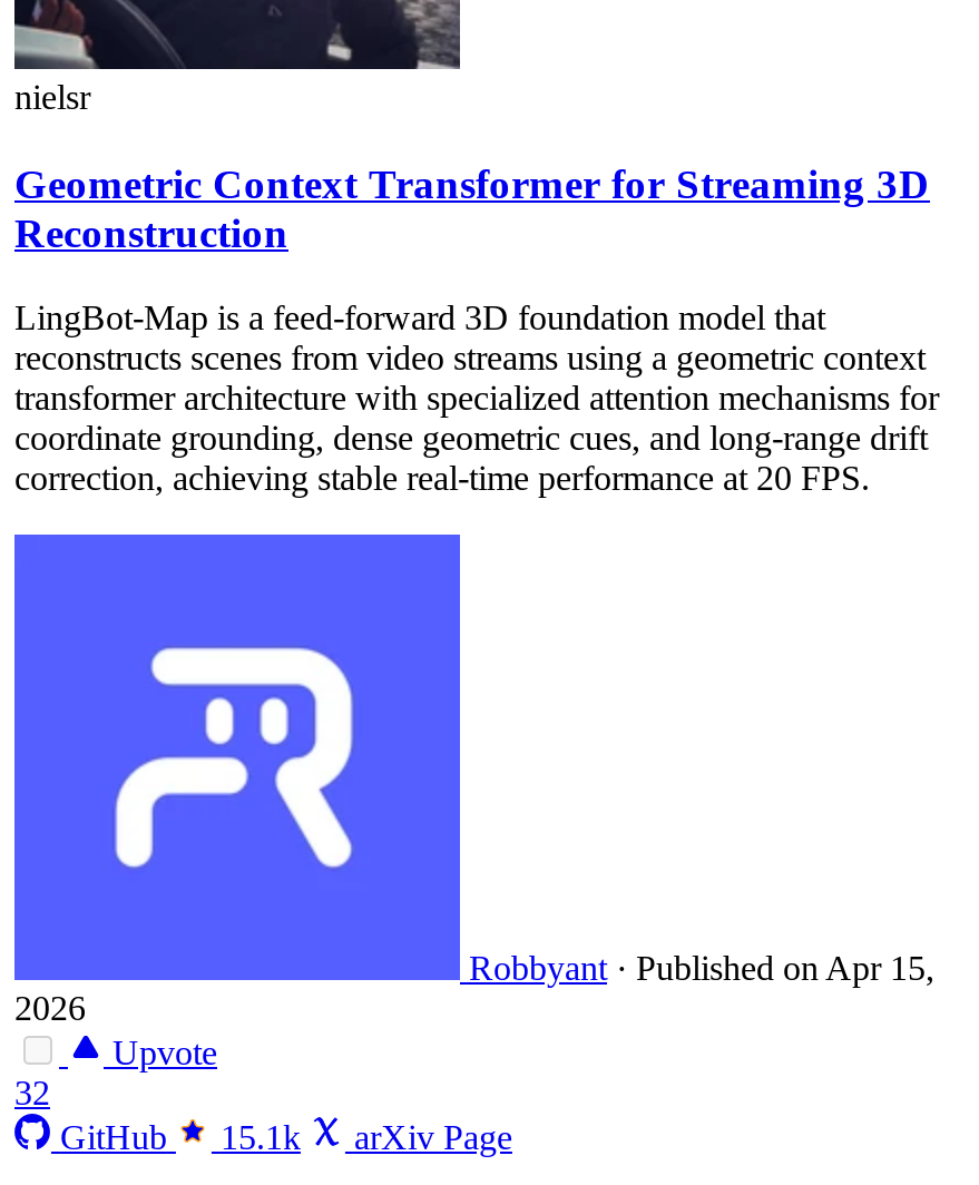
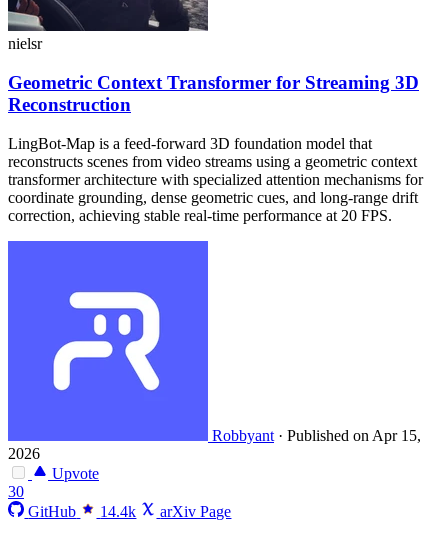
- 32
+ 30

- GitHub 15.1k arXiv Page
+ GitHub 14.4k arXiv Page
